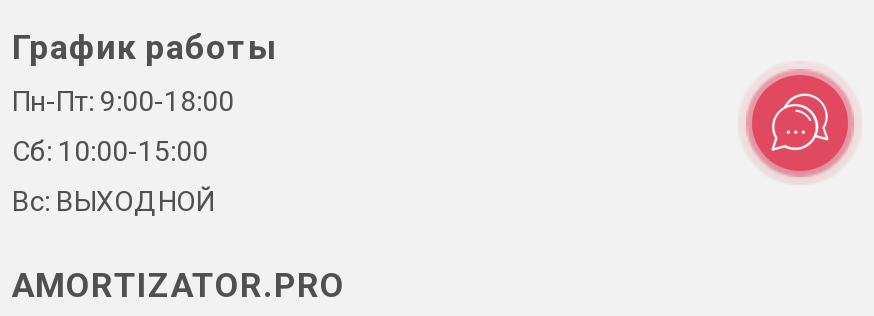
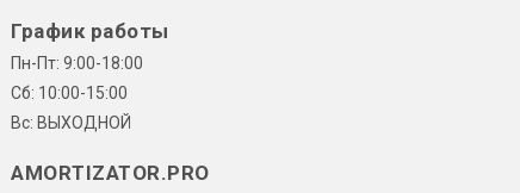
- [image]
